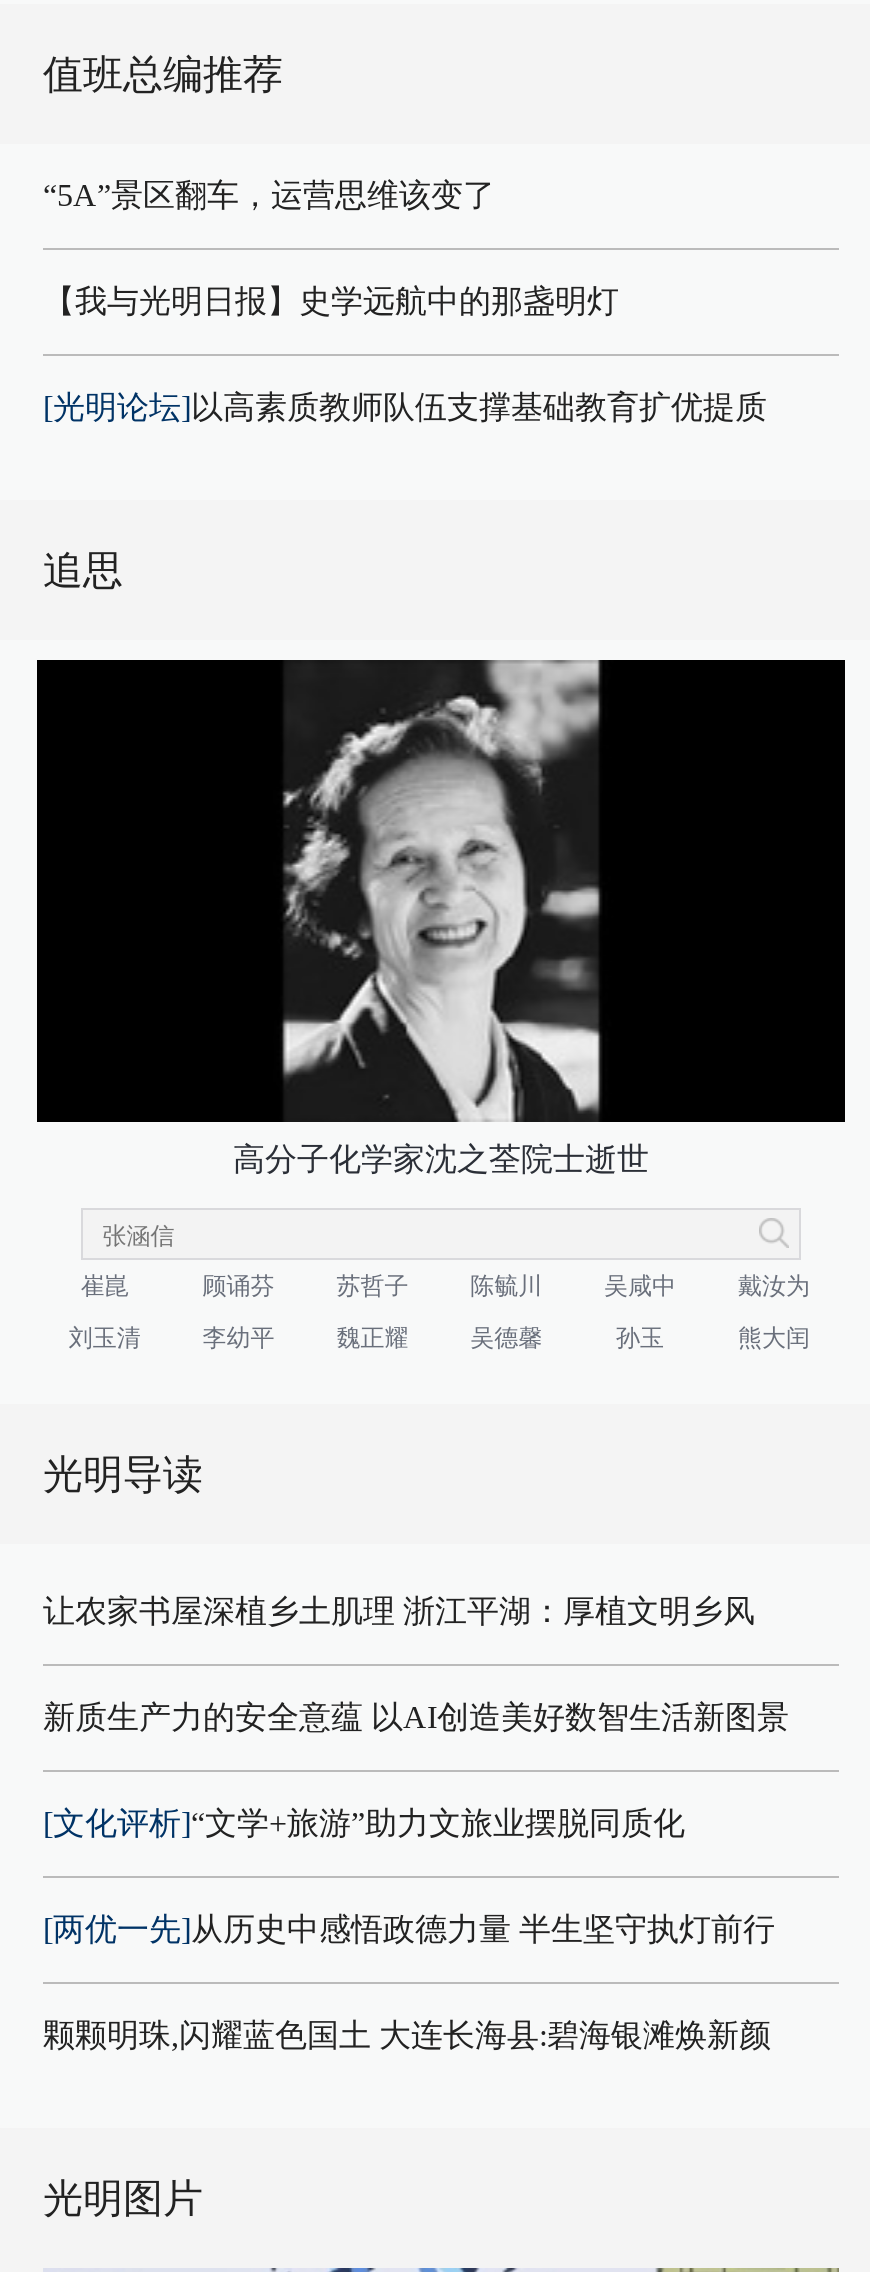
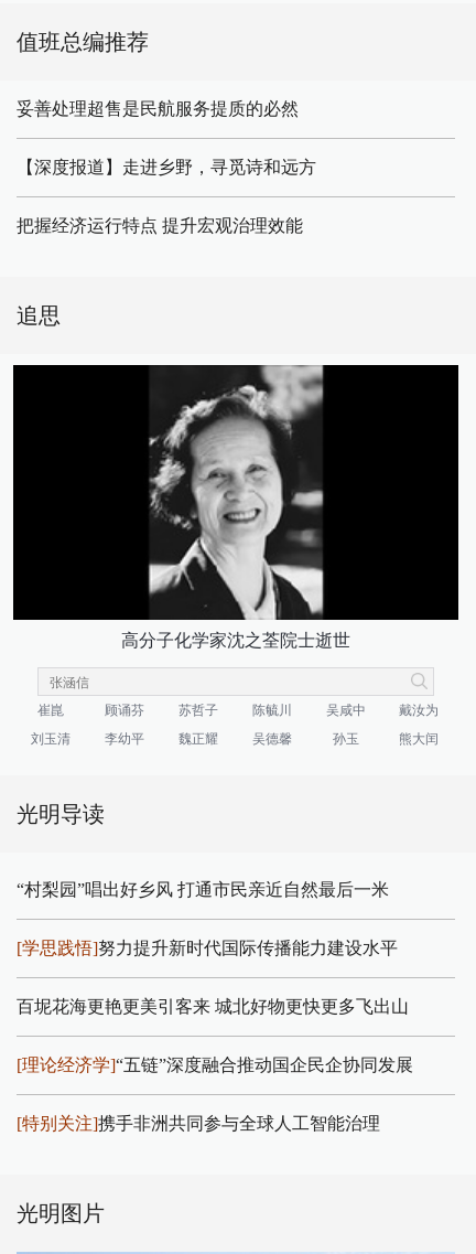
- “5A”景区翻车，运营思维该变了
+ 妥善处理超售是民航服务提质的必然

- 【我与光明日报】史学远航中的那盏明灯
+ 【深度报道】走进乡野，寻觅诗和远方

- [光明论坛]以高素质教师队伍支撑基础教育扩优提质
+ 把握经济运行特点 提升宏观治理效能

- 让农家书屋深植乡土肌理 浙江平湖：厚植文明乡风
+ “村梨园”唱出好乡风 打通市民亲近自然最后一米

- 新质生产力的安全意蕴 以AI创造美好数智生活新图景
+ [学思践悟]努力提升新时代国际传播能力建设水平

- [文化评析]“文学+旅游”助力文旅业摆脱同质化
+ 百坭花海更艳更美引客来 城北好物更快更多飞出山

- [两优一先]从历史中感悟政德力量 半生坚守执灯前行
+ [理论经济学]“五链”深度融合推动国企民企协同发展

- 颗颗明珠,闪耀蓝色国土 大连长海县:碧海银滩焕新颜
+ [特别关注]携手非洲共同参与全球人工智能治理
